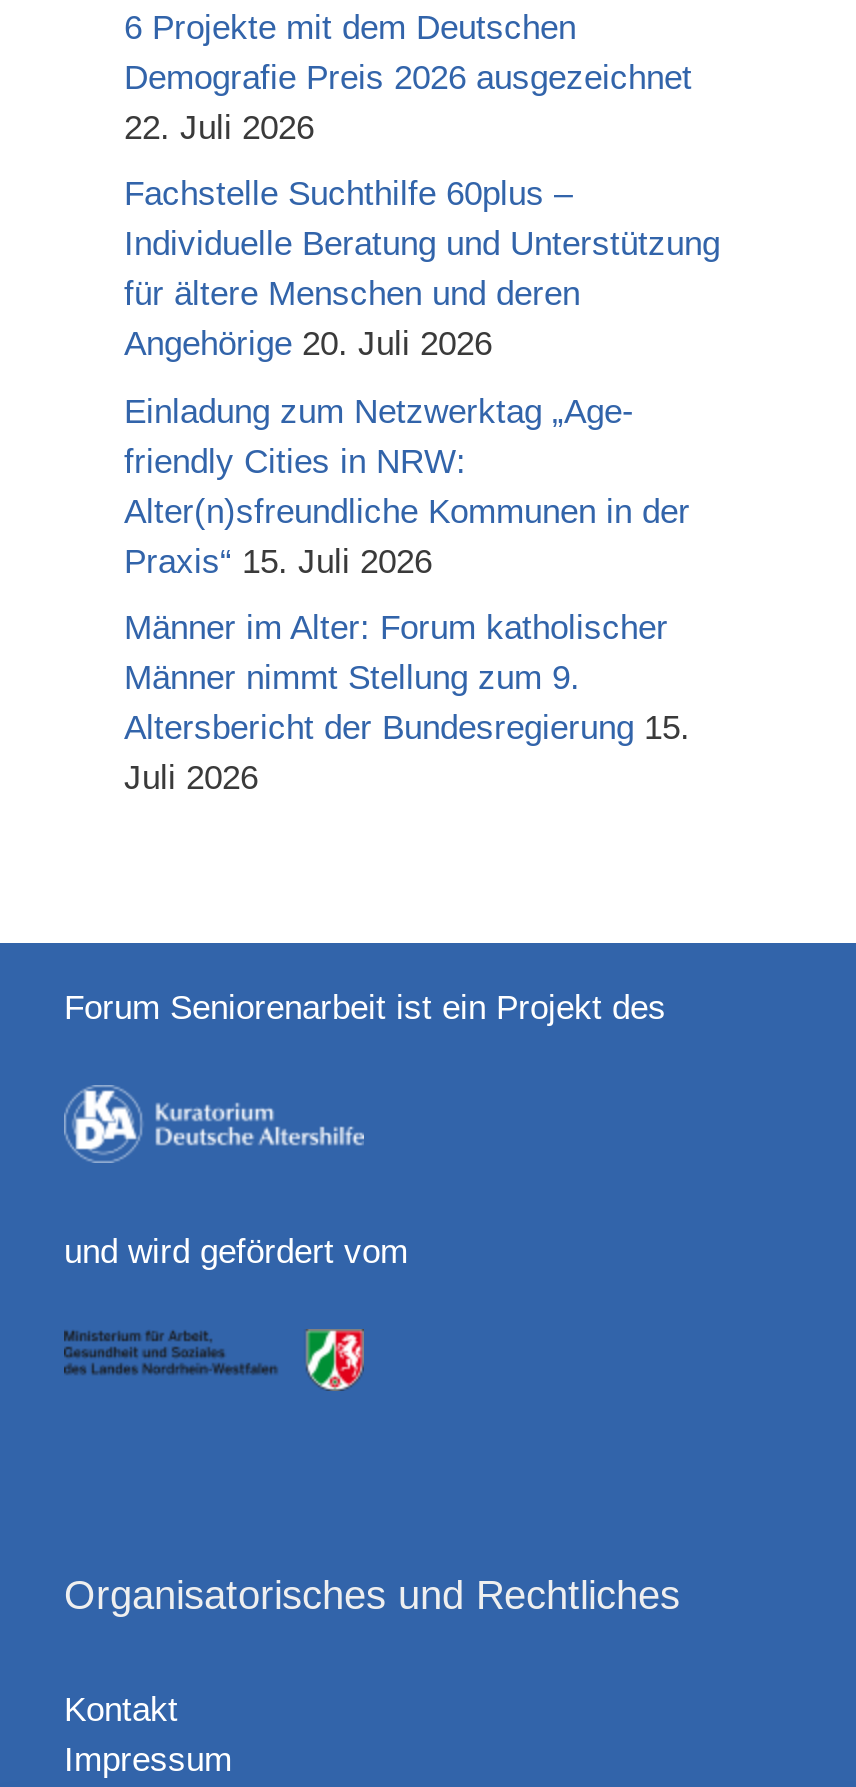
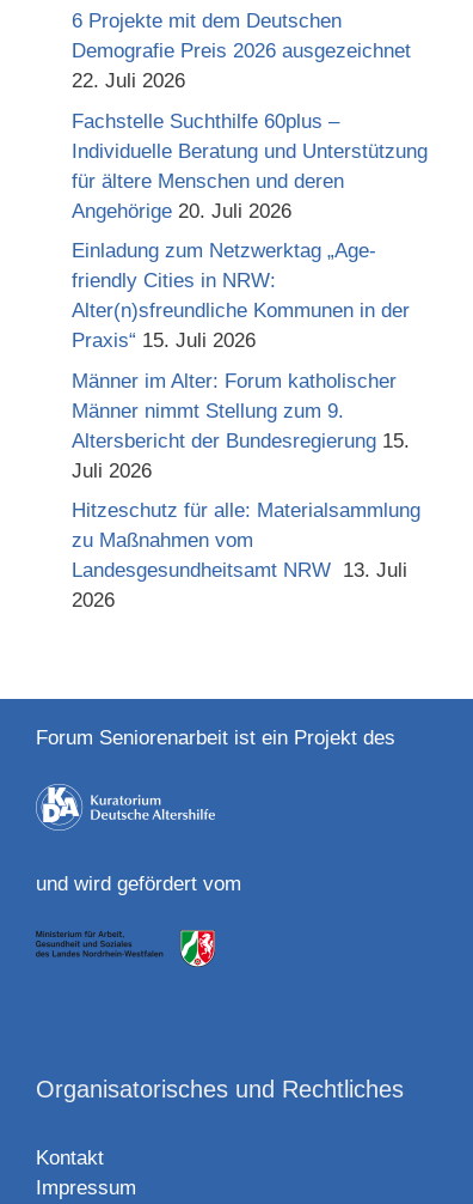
+ Hitzeschutz für alle: Materialsammlung
+ zu Maßnahmen vom
+ Landesgesundheitsamt NRW 13. Juli
+ 2026
